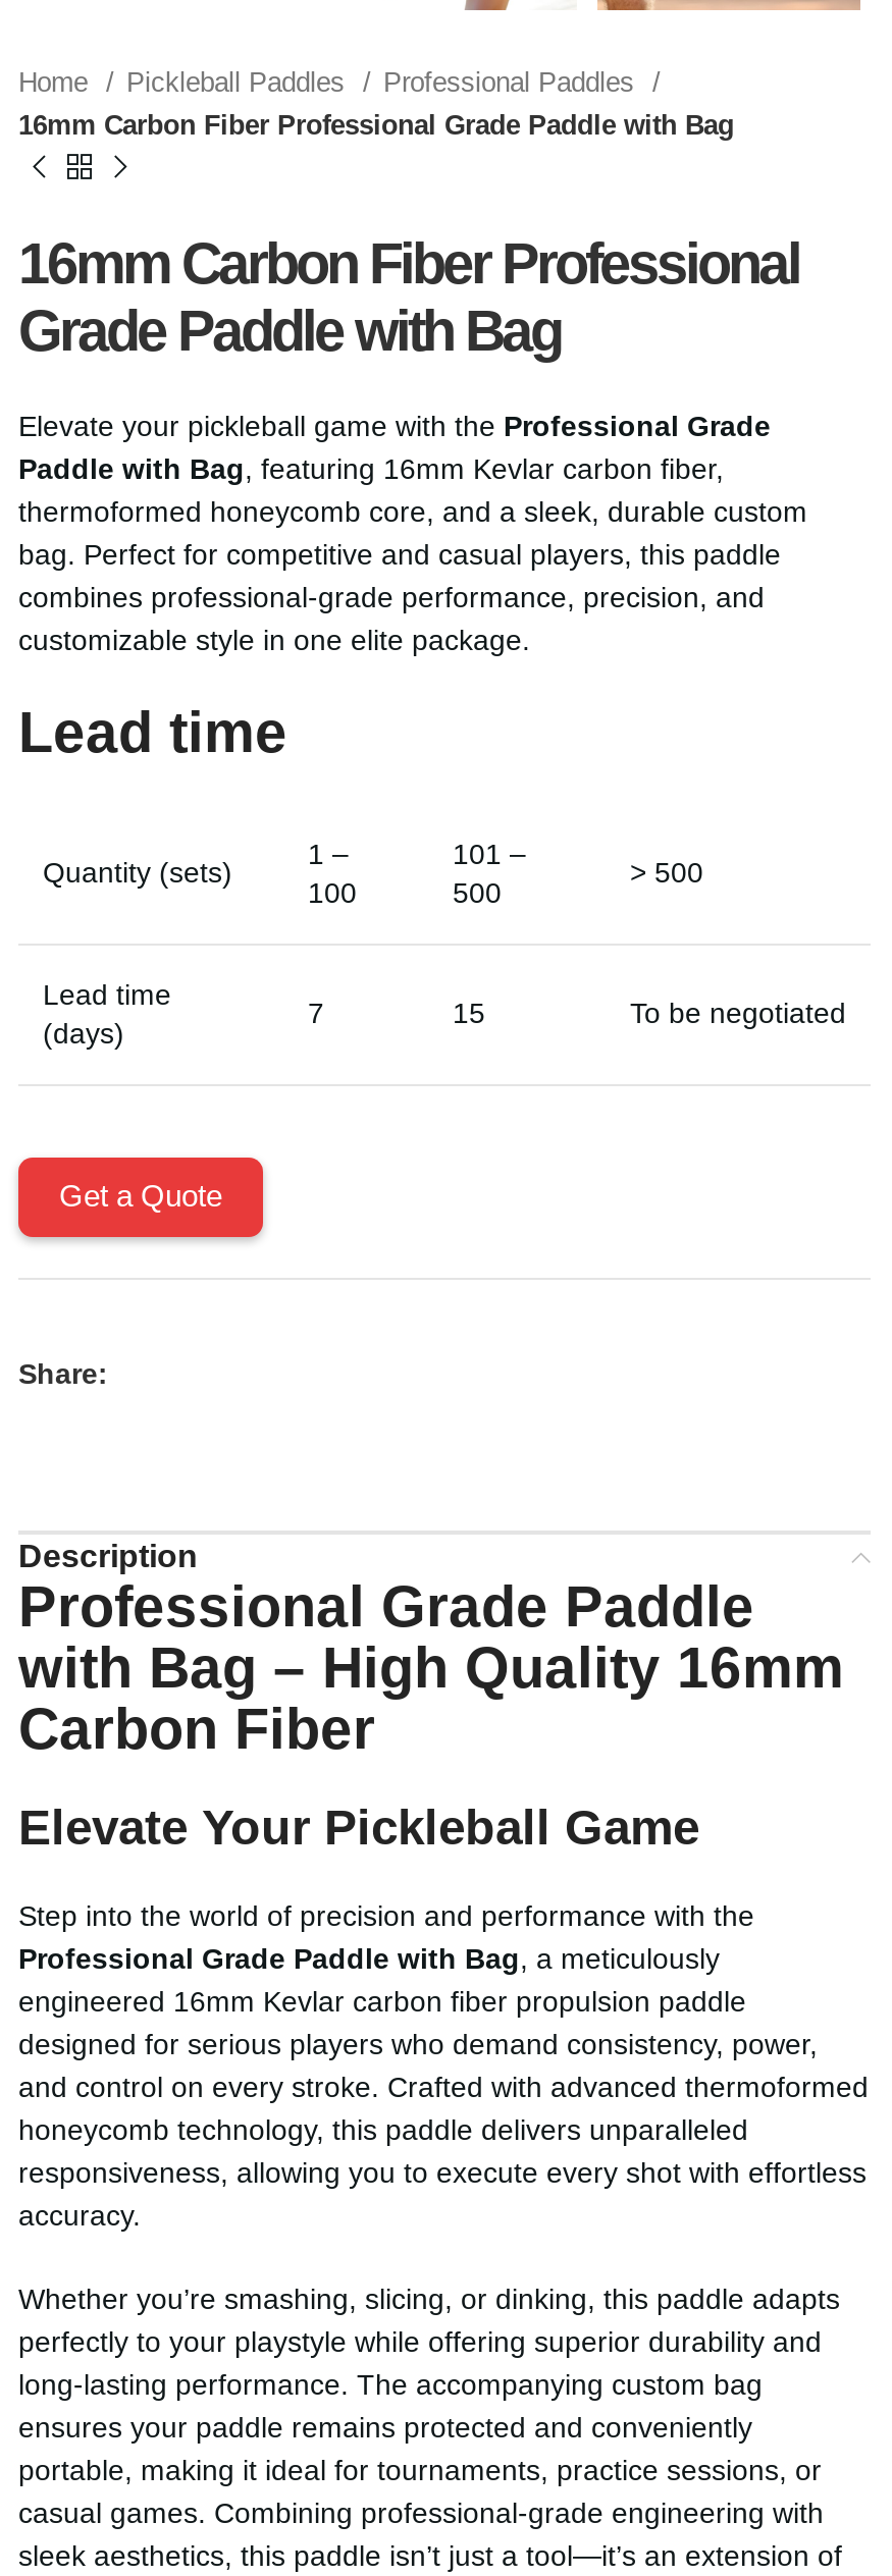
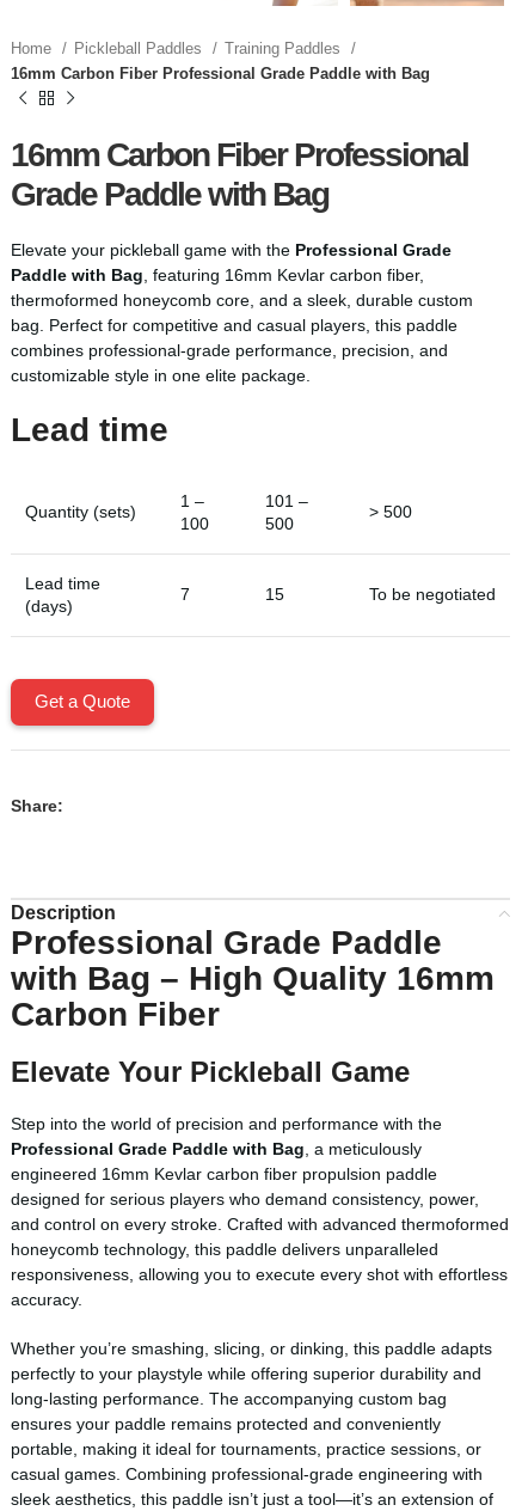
- Professional Paddles
+ Training Paddles
